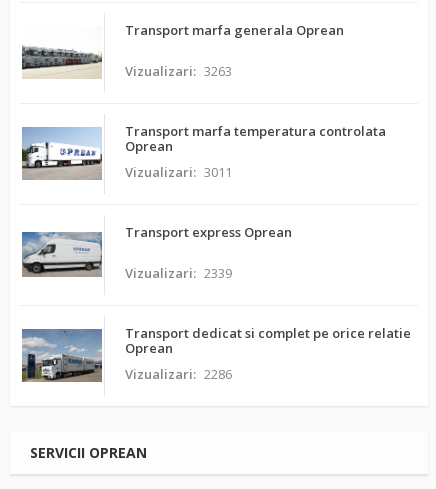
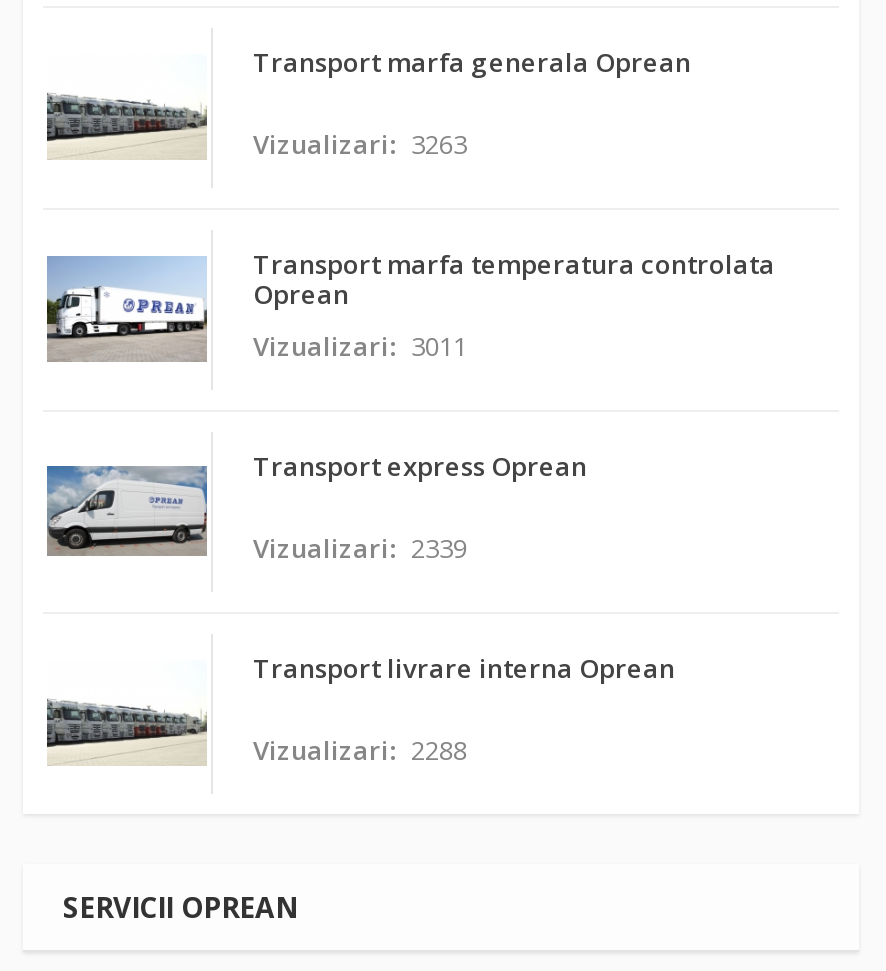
- [image]
- Transport dedicat si complet pe orice relatie
- Oprean
- Vizualizari: 2286
+ [image]
+ Transport livrare interna Oprean
+ Vizualizari: 2288
